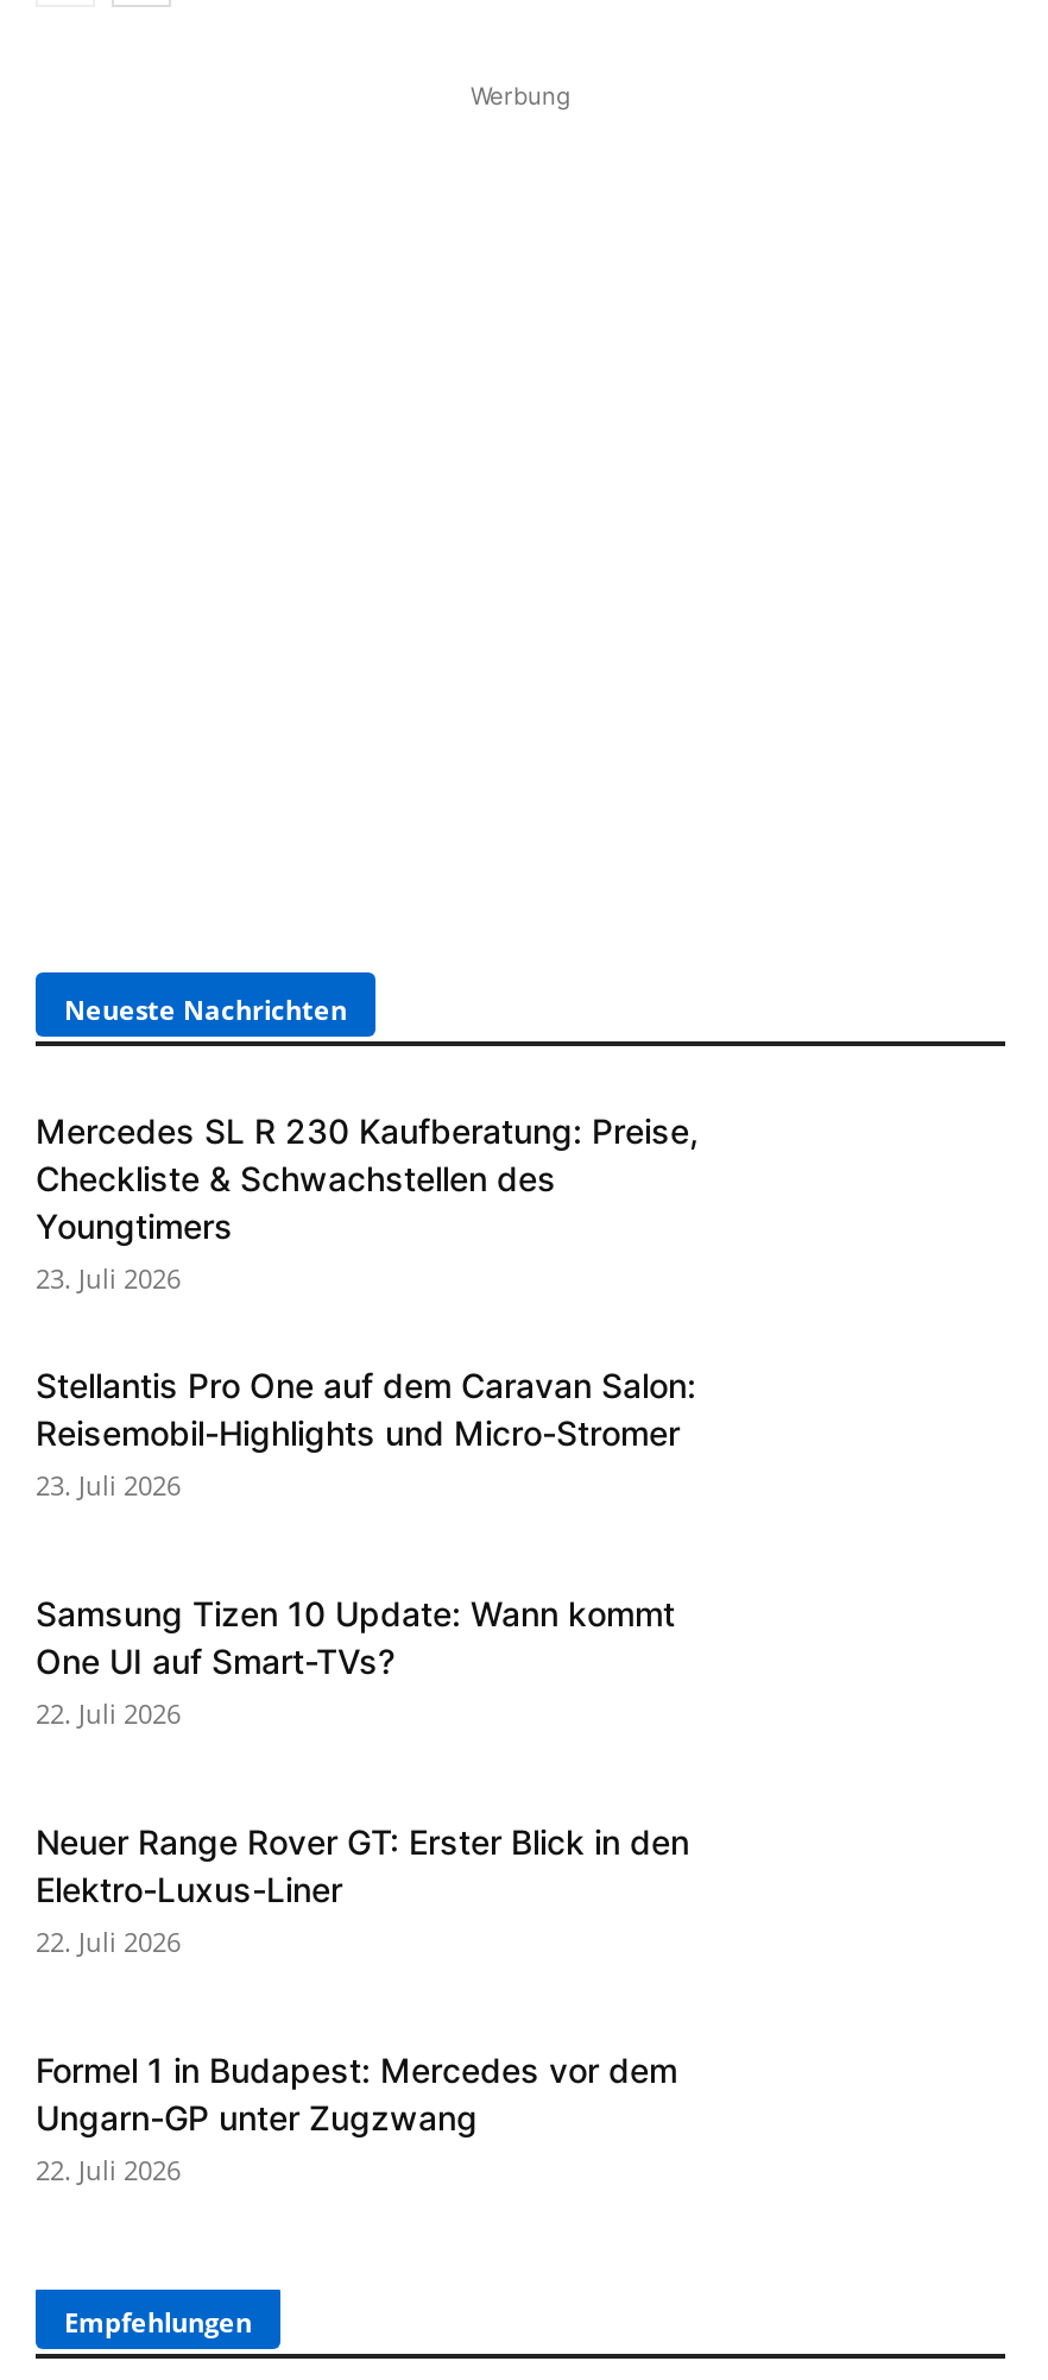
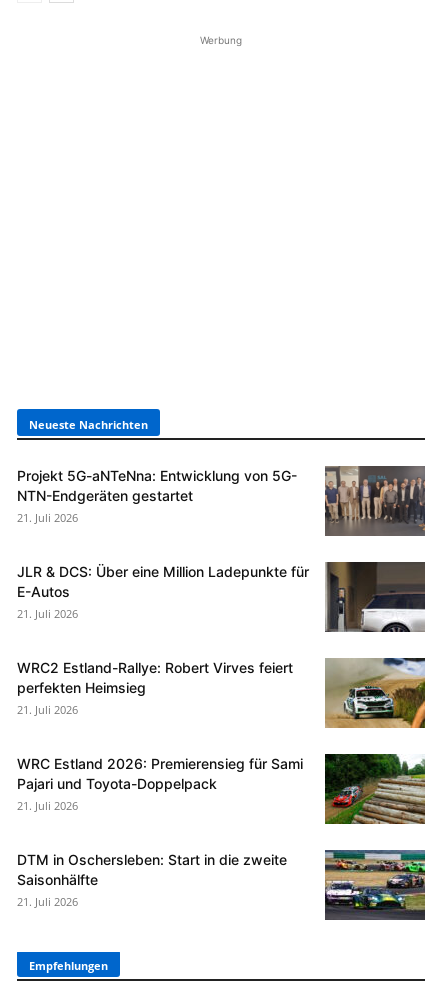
+ [image]

+ [image]

+ [image]

+ [image]

+ [image]

- Mercedes SL R 230 Kaufberatung: Preise,
- Checkliste & Schwachstellen des
- Youngtimers
- 23. Juli 2026
+ Projekt 5G-aNTeNna: Entwicklung von 5G-
+ NTN-Endgeräten gestartet
+ 21. Juli 2026

- Stellantis Pro One auf dem Caravan Salon:
- Reisemobil-Highlights und Micro-Stromer
- 23. Juli 2026
+ JLR & DCS: Über eine Million Ladepunkte für
+ E-Autos
+ 21. Juli 2026

- Samsung Tizen 10 Update: Wann kommt
- One UI auf Smart-TVs?
- 22. Juli 2026
+ WRC2 Estland-Rallye: Robert Virves feiert
+ perfekten Heimsieg
+ 21. Juli 2026

- Neuer Range Rover GT: Erster Blick in den
- Elektro-Luxus-Liner
- 22. Juli 2026
+ WRC Estland 2026: Premierensieg für Sami
+ Pajari und Toyota-Doppelpack
+ 21. Juli 2026

- Formel 1 in Budapest: Mercedes vor dem
- Ungarn-GP unter Zugzwang
- 22. Juli 2026
+ DTM in Oschersleben: Start in die zweite
+ Saisonhälfte
+ 21. Juli 2026
